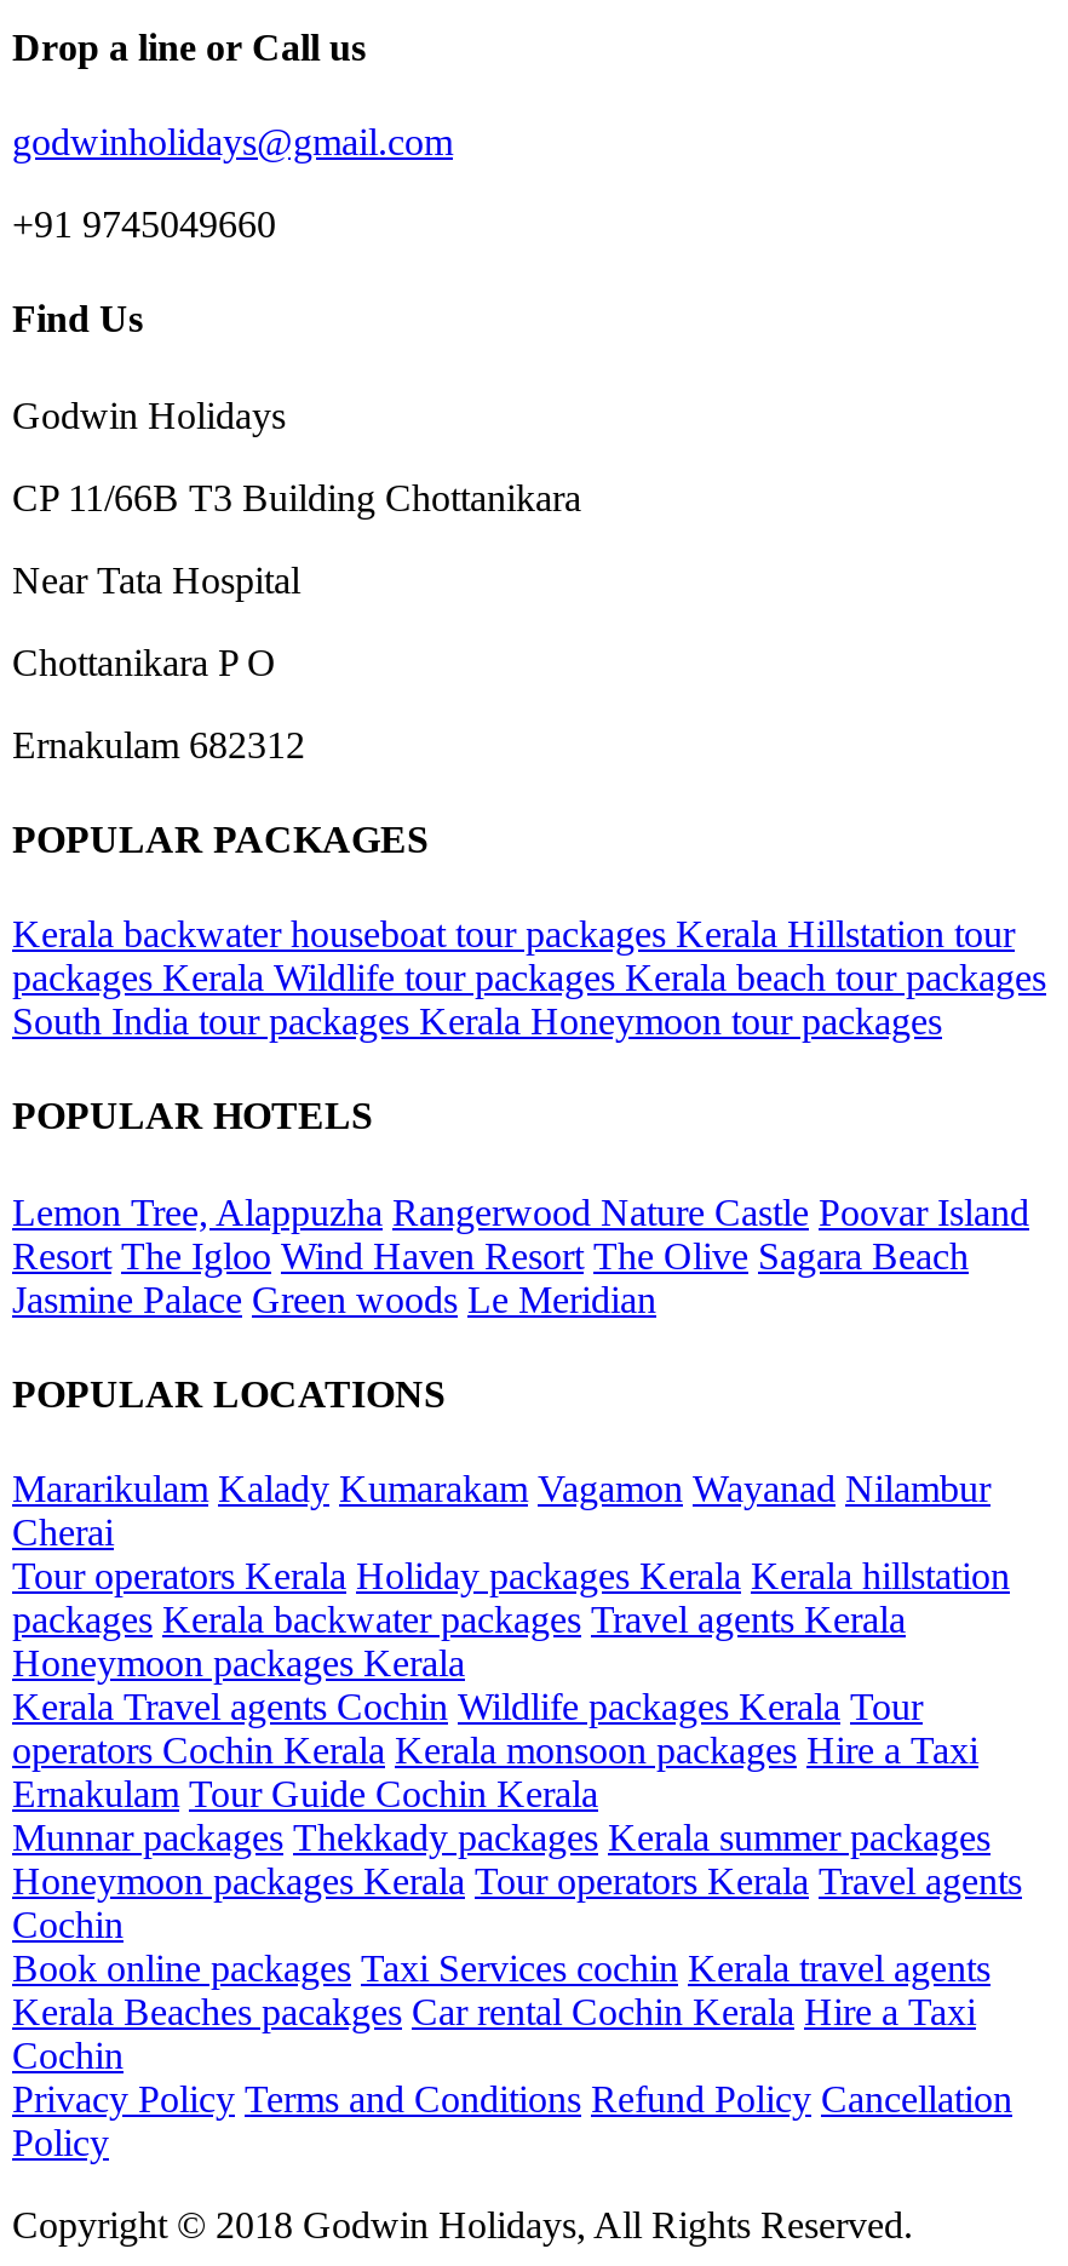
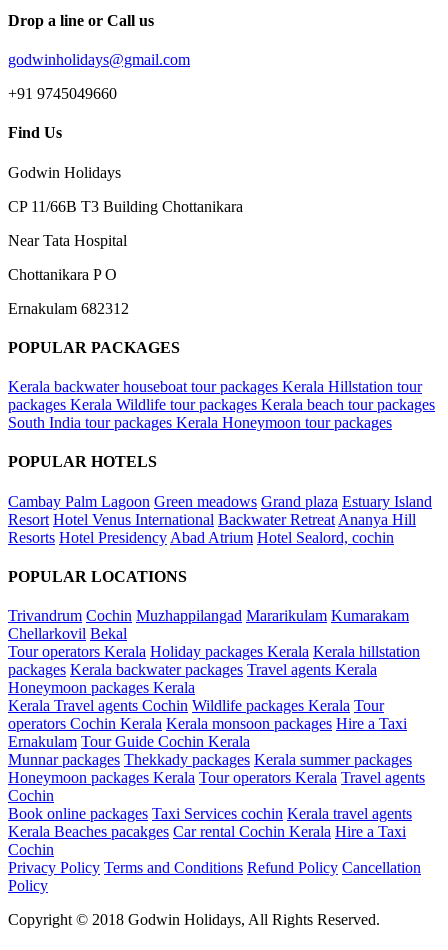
- Lemon Tree, Alappuzha Rangerwood Nature Castle Poovar Island
- Resort The Igloo Wind Haven Resort The Olive Sagara Beach
- Jasmine Palace Green woods Le Meridian
+ Cambay Palm Lagoon Green meadows Grand plaza Estuary Island
+ Resort Hotel Venus International Backwater Retreat Ananya Hill
+ Resorts Hotel Presidency Abad Atrium Hotel Sealord, cochin

- Mararikulam Kalady Kumarakam Vagamon Wayanad Nilambur
- Cherai
+ Trivandrum Cochin Muzhappilangad Mararikulam Kumarakam
+ Chellarkovil Bekal
